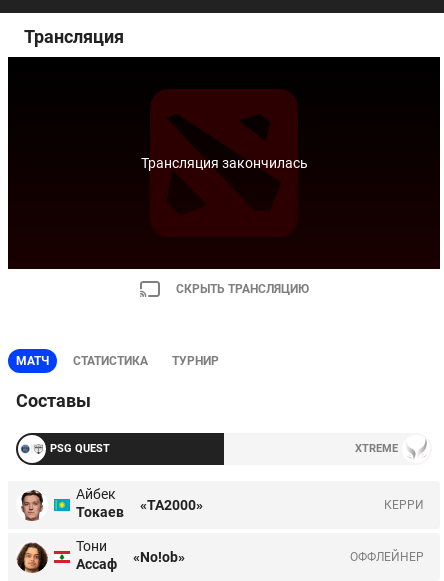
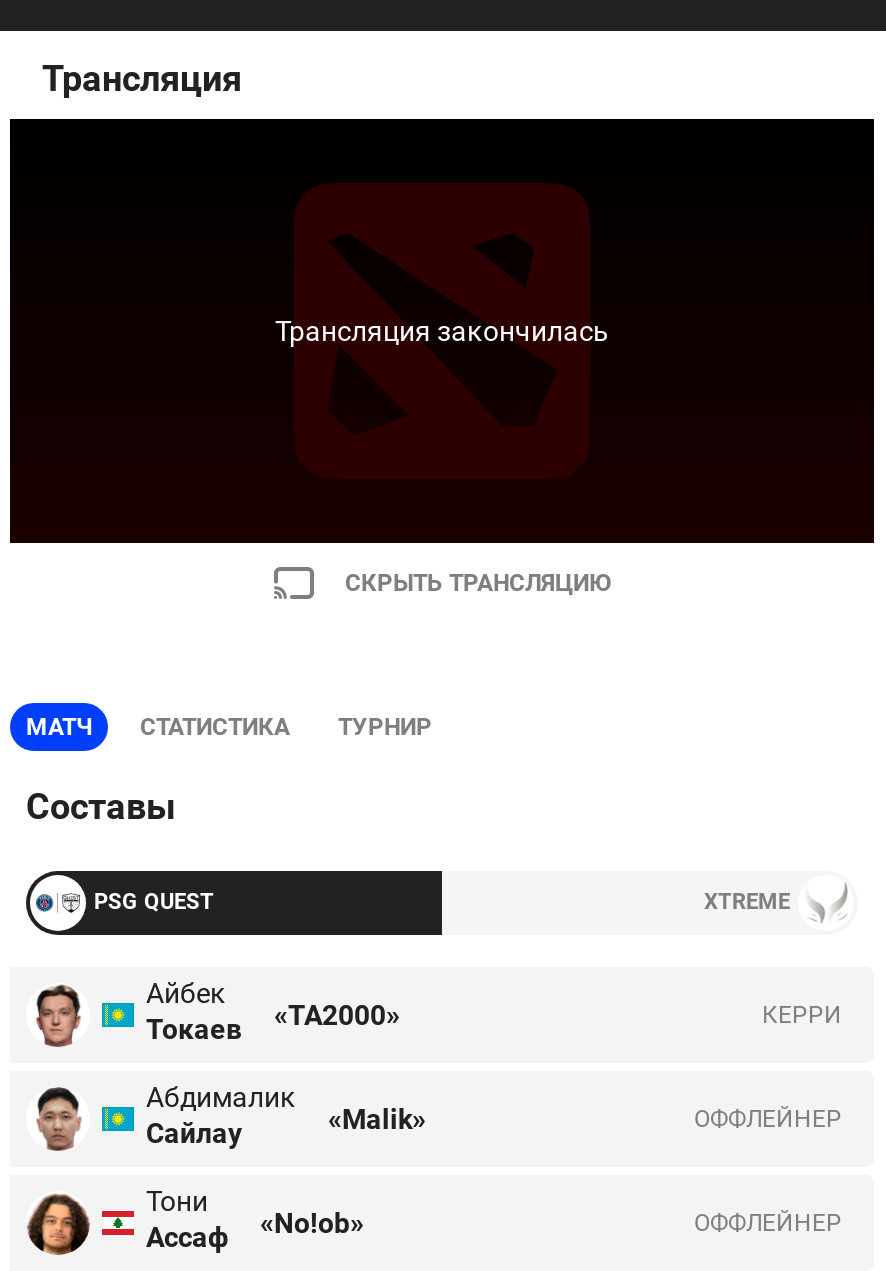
+ Абдималик
+ Сайлау
+ «Malik»
+ ОФФЛЕЙНЕР
